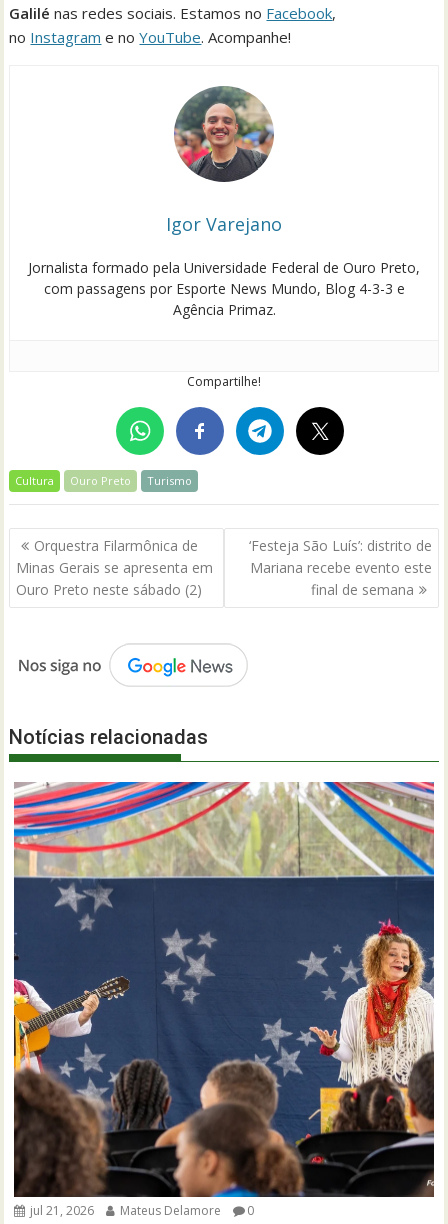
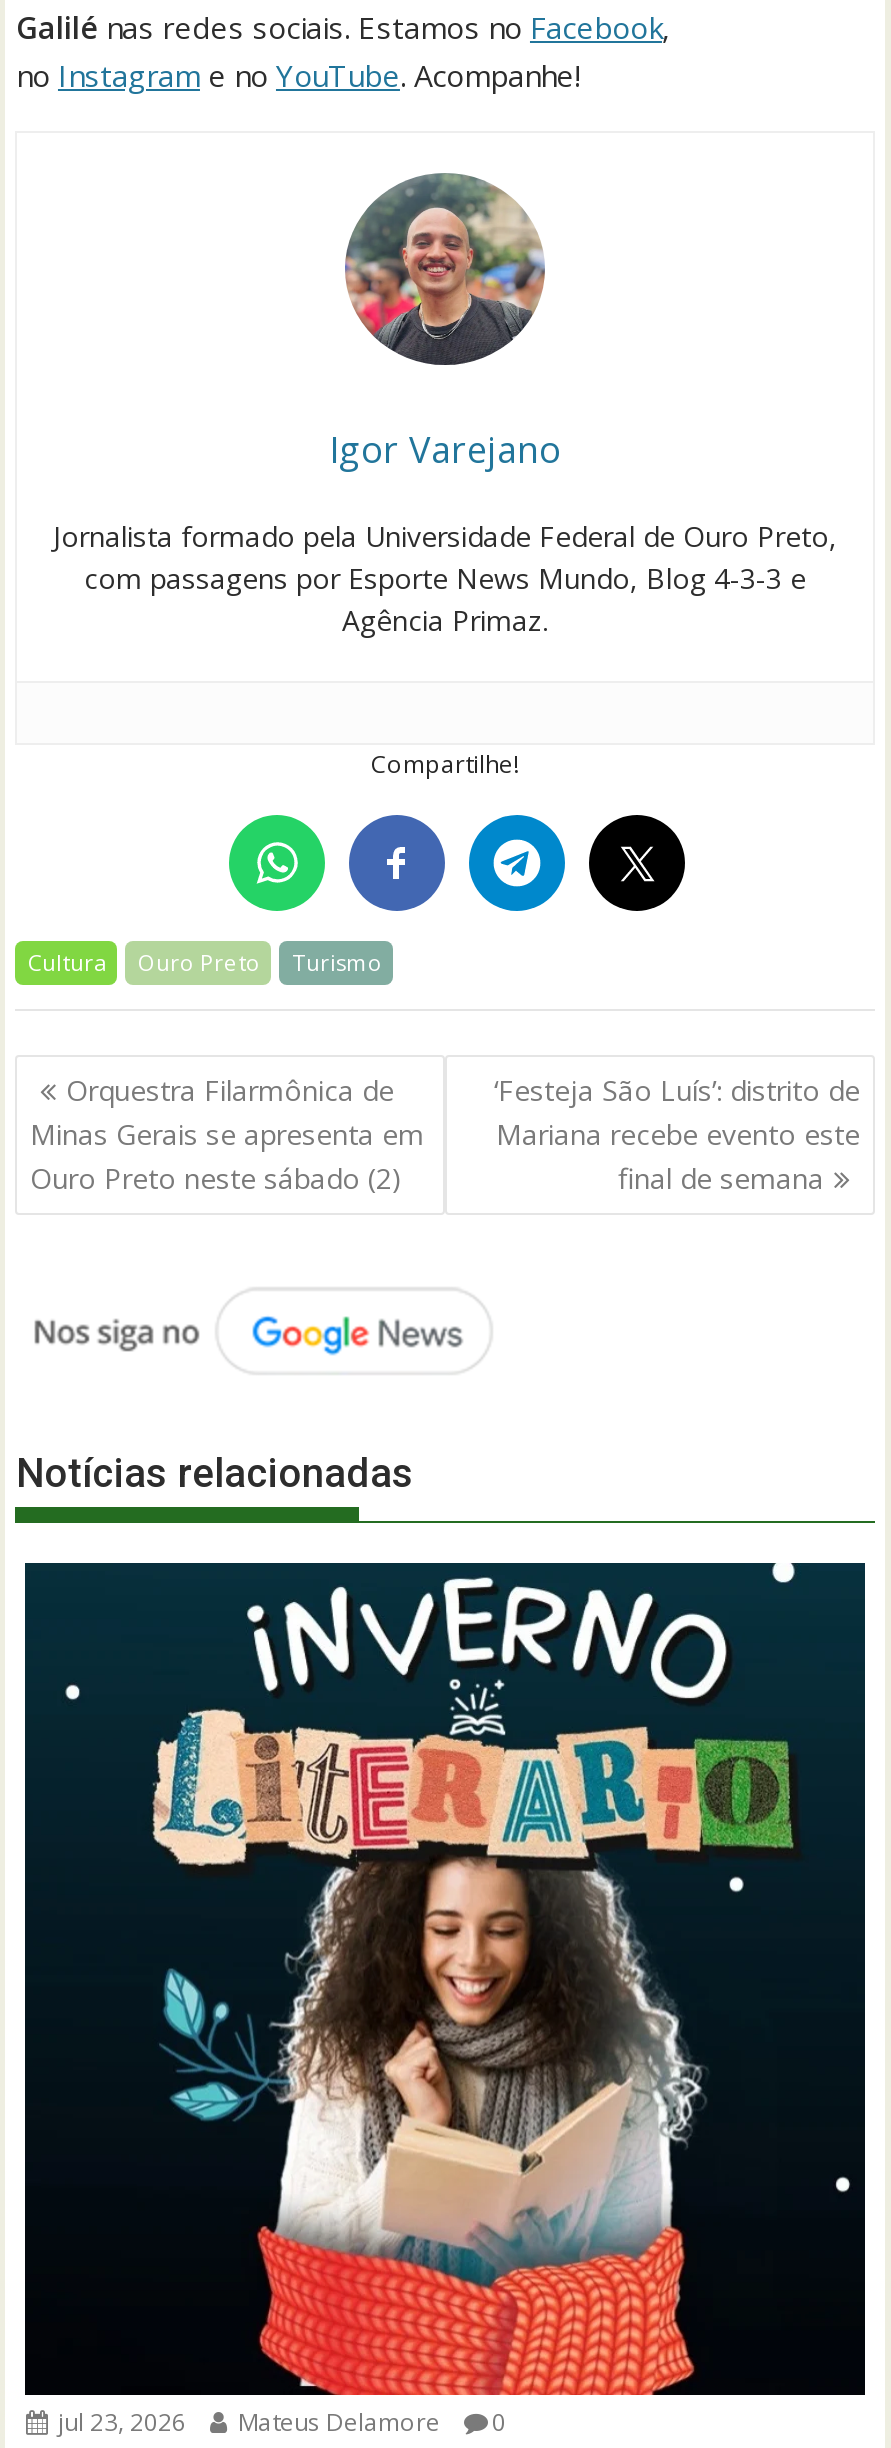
- [image]
- jul 21, 2026 Mateus Delamore 0
+ [image]
+ jul 23, 2026 Mateus Delamore 0
